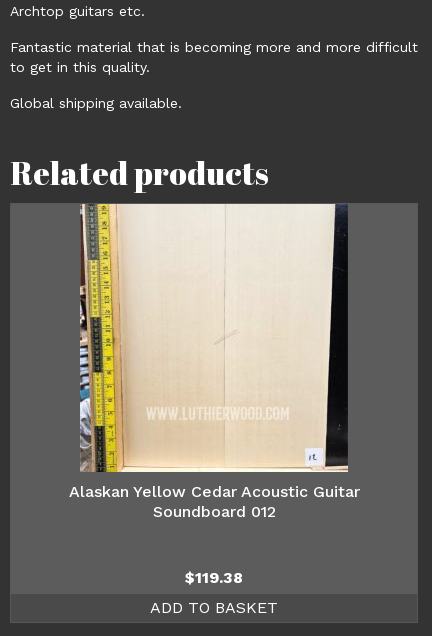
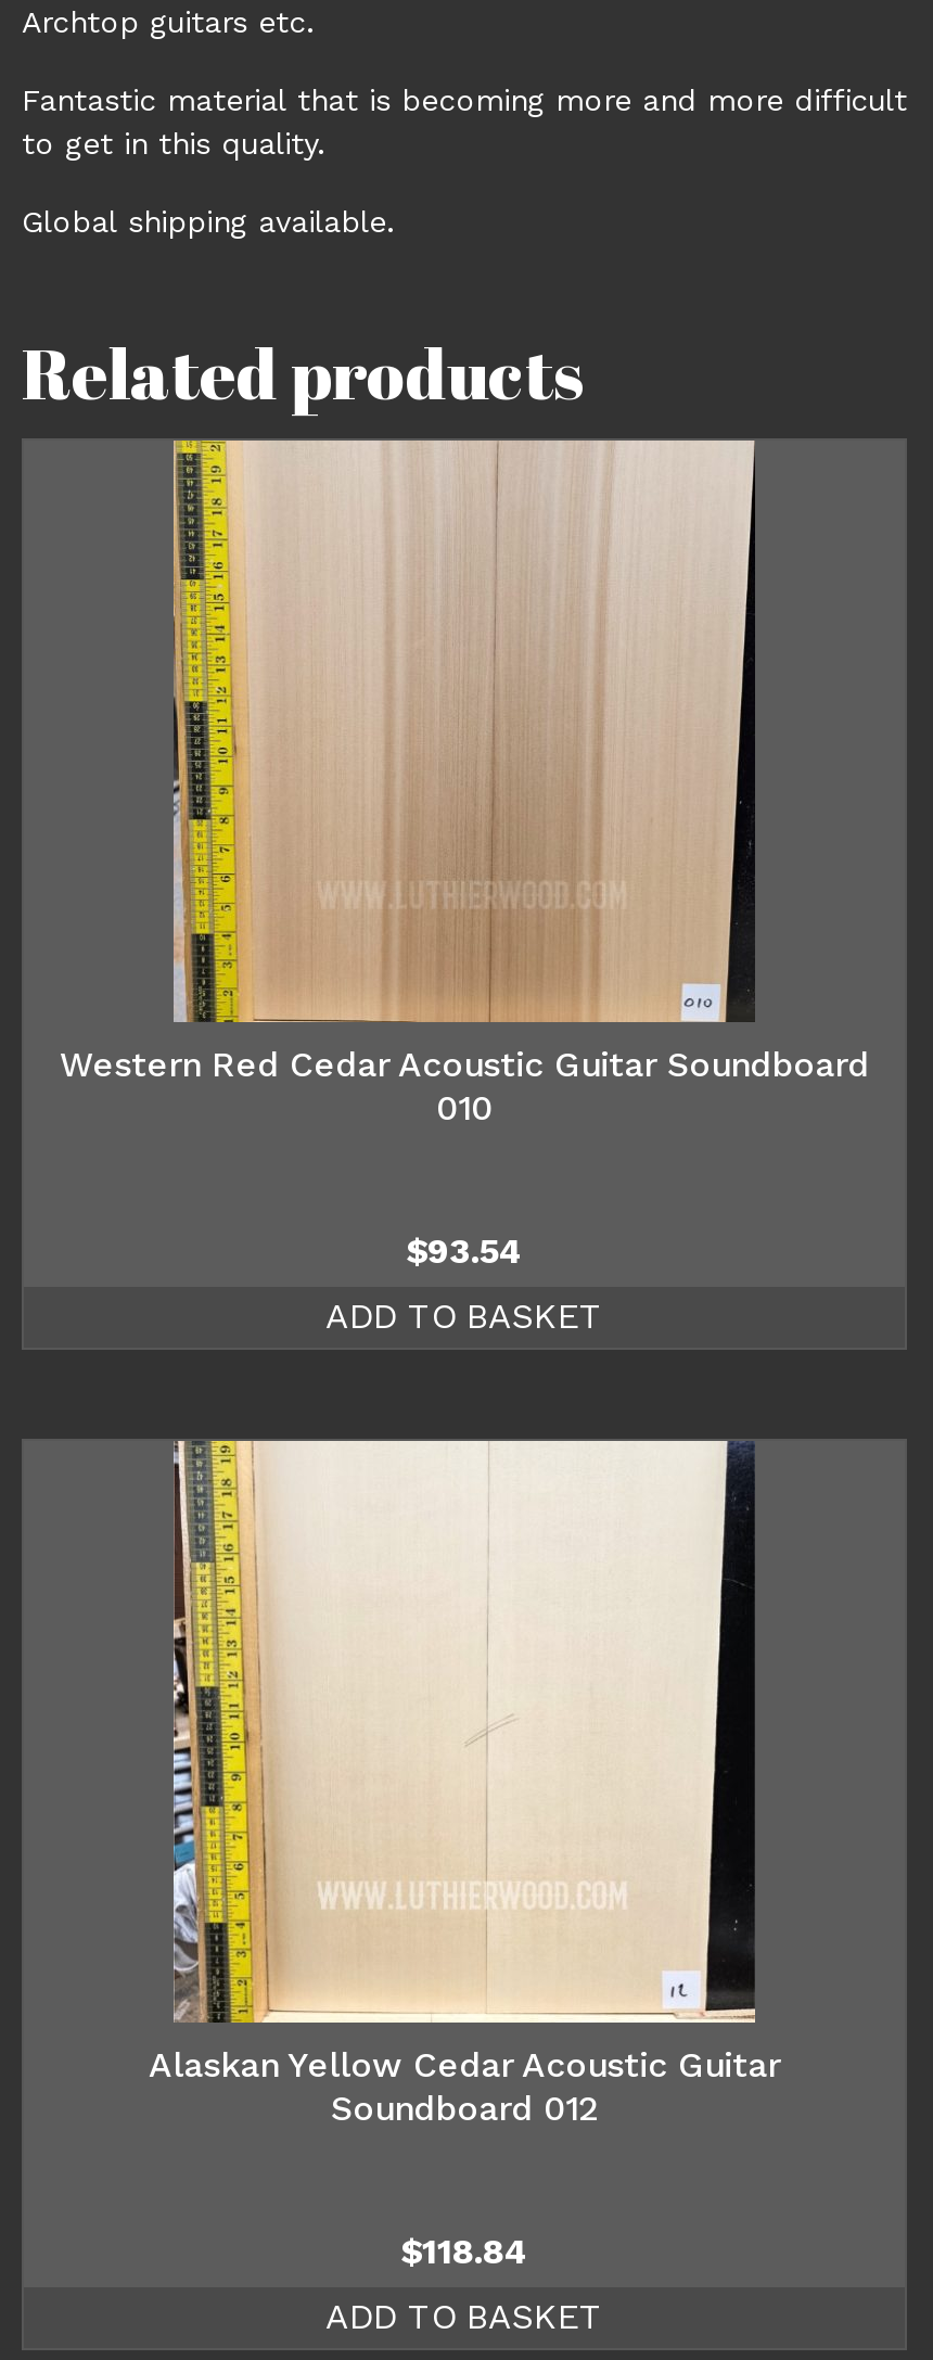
+ [image]
+ Western Red Cedar Acoustic Guitar Soundboard
+ 010
+ $93.54
+ ADD TO BASKET

- $119.38
+ $118.84
